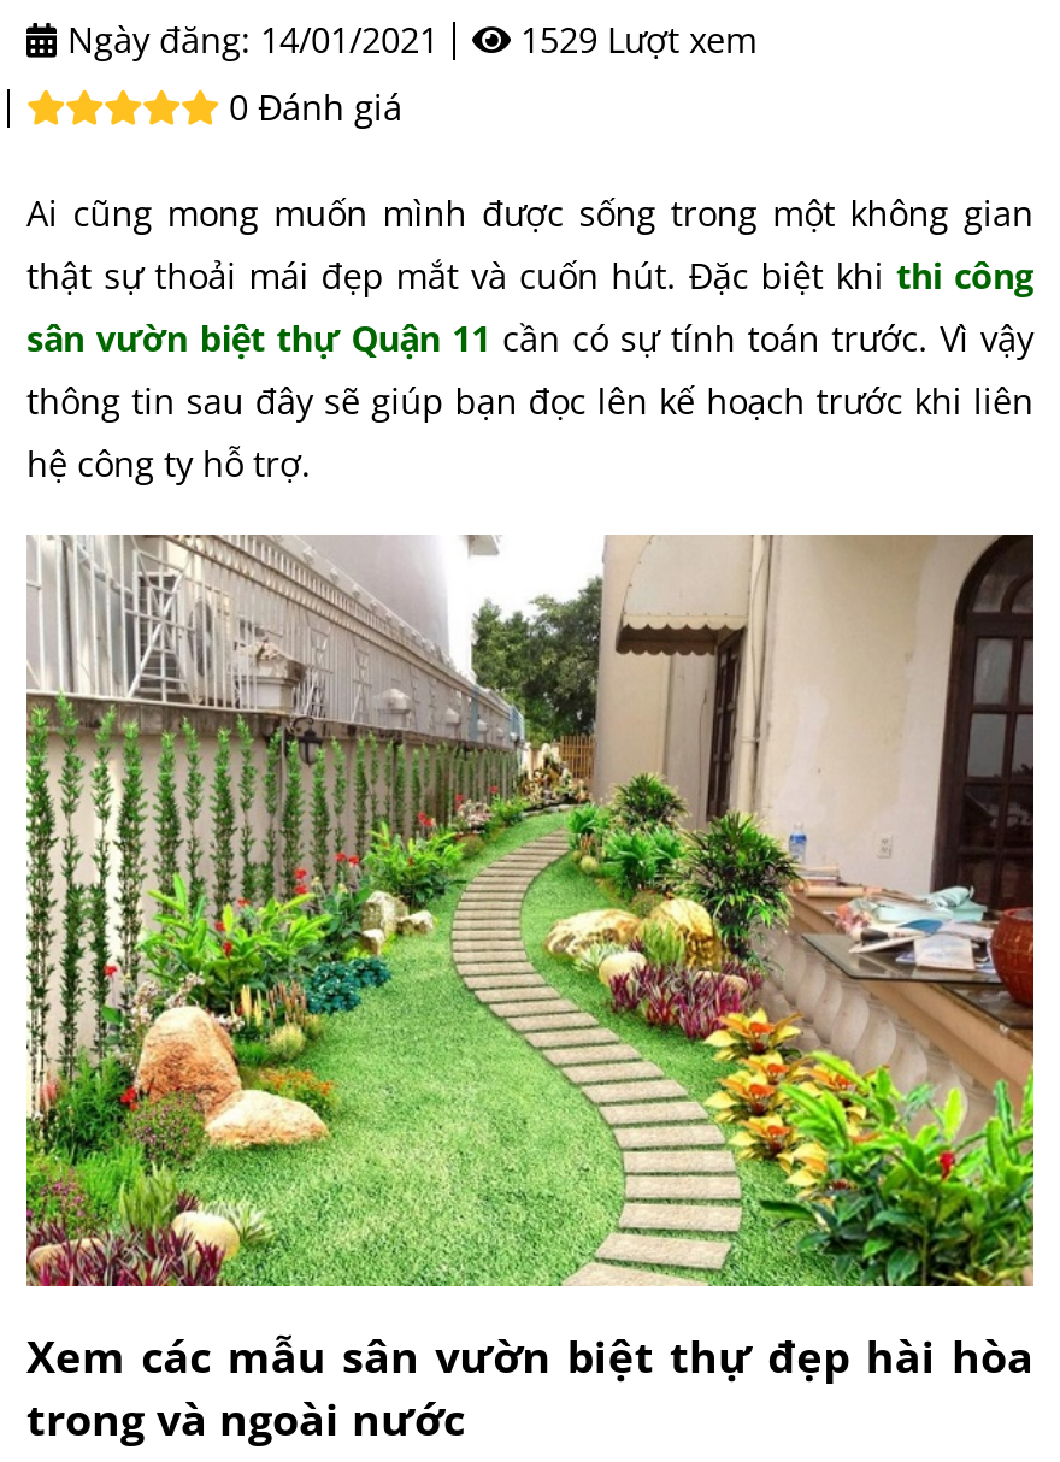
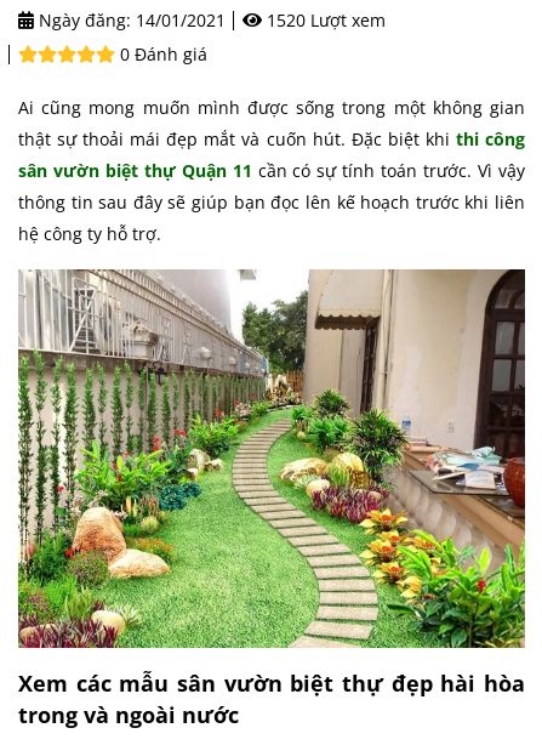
- Ngày đăng: 14/01/2021 1529 Lượt xem
+ Ngày đăng: 14/01/2021 1520 Lượt xem
